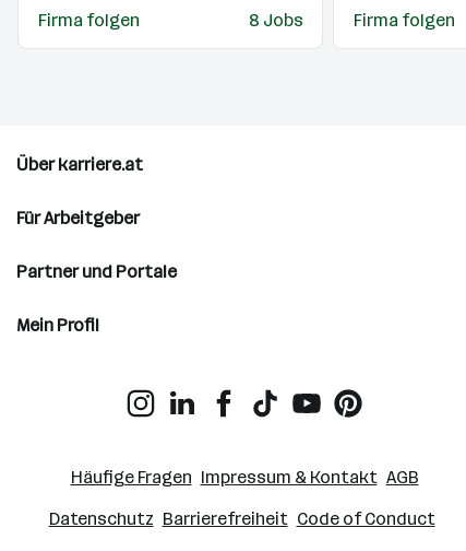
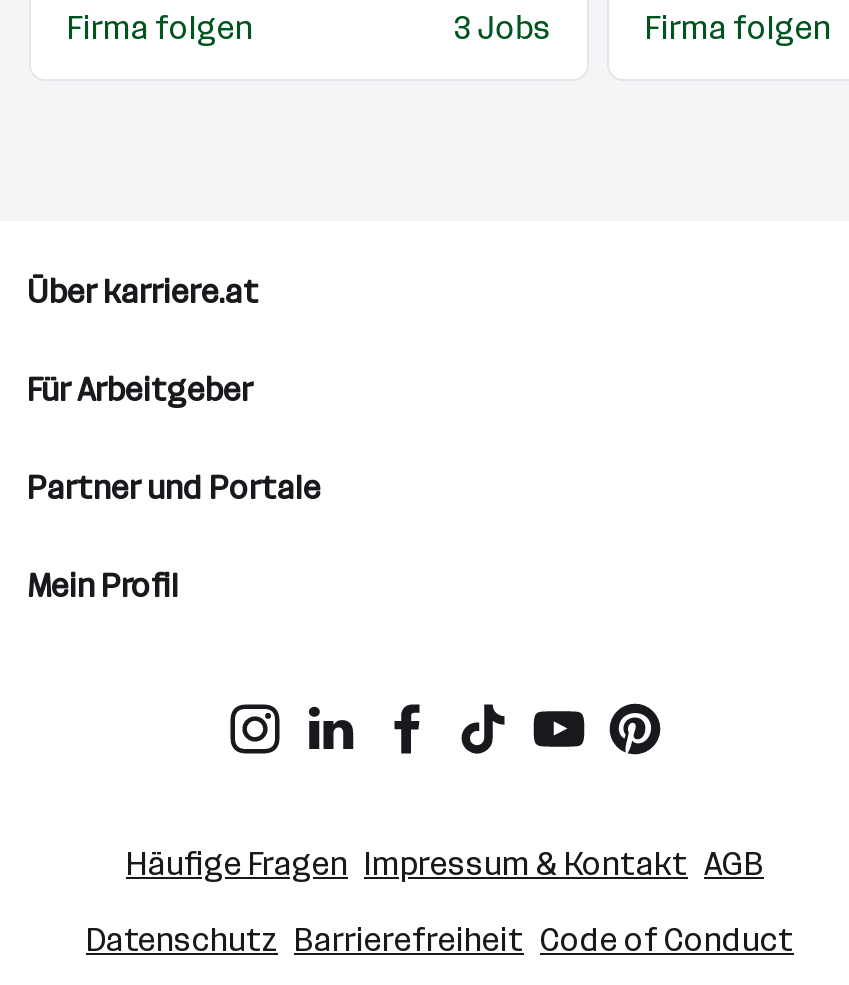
- 8 Jobs
+ 3 Jobs
